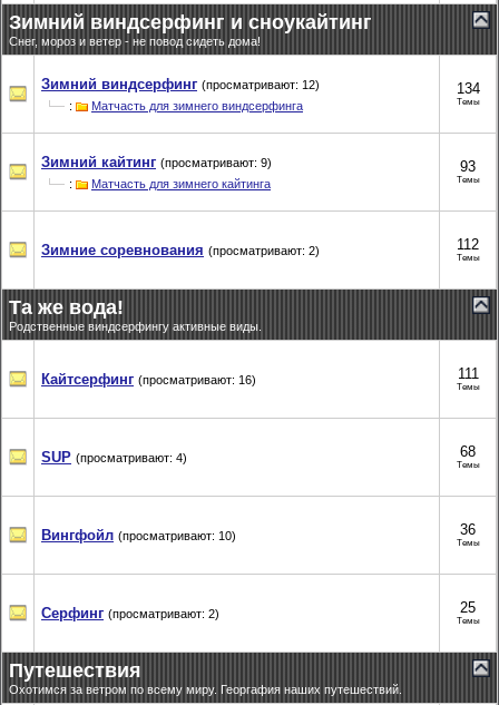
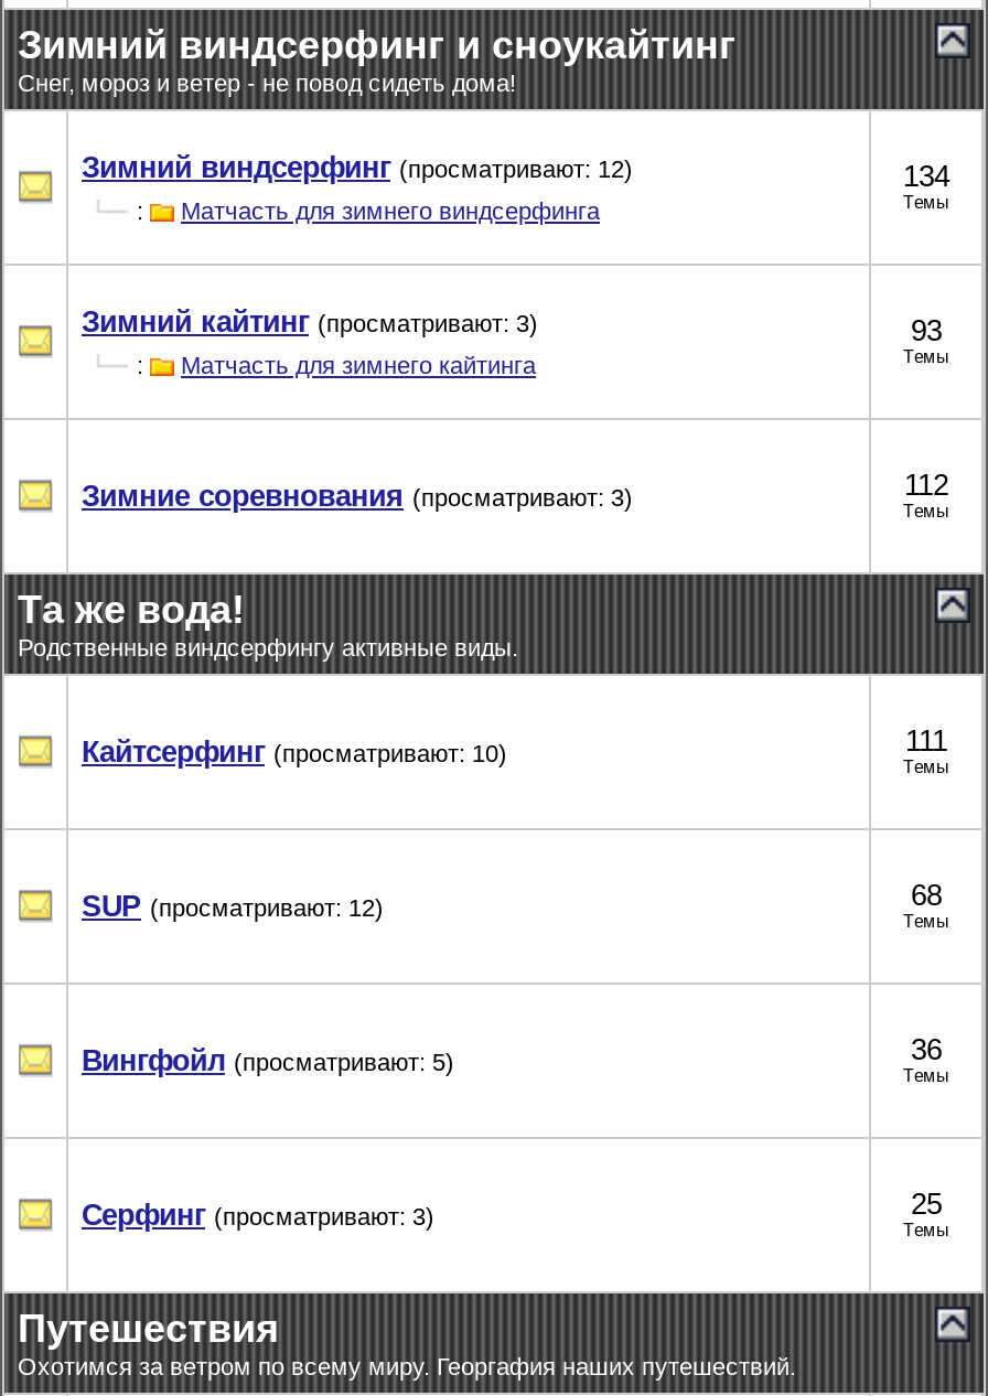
- Зимний кайтинг (просматривают: 9)
+ Зимний кайтинг (просматривают: 3)

- Зимние соревнования (просматривают: 2)
+ Зимние соревнования (просматривают: 3)

- Кайтсерфинг (просматривают: 16)
+ Кайтсерфинг (просматривают: 10)

- SUP (просматривают: 4)
+ SUP (просматривают: 12)

- Вингфойл (просматривают: 10)
+ Вингфойл (просматривают: 5)

- Серфинг (просматривают: 2)
+ Серфинг (просматривают: 3)
